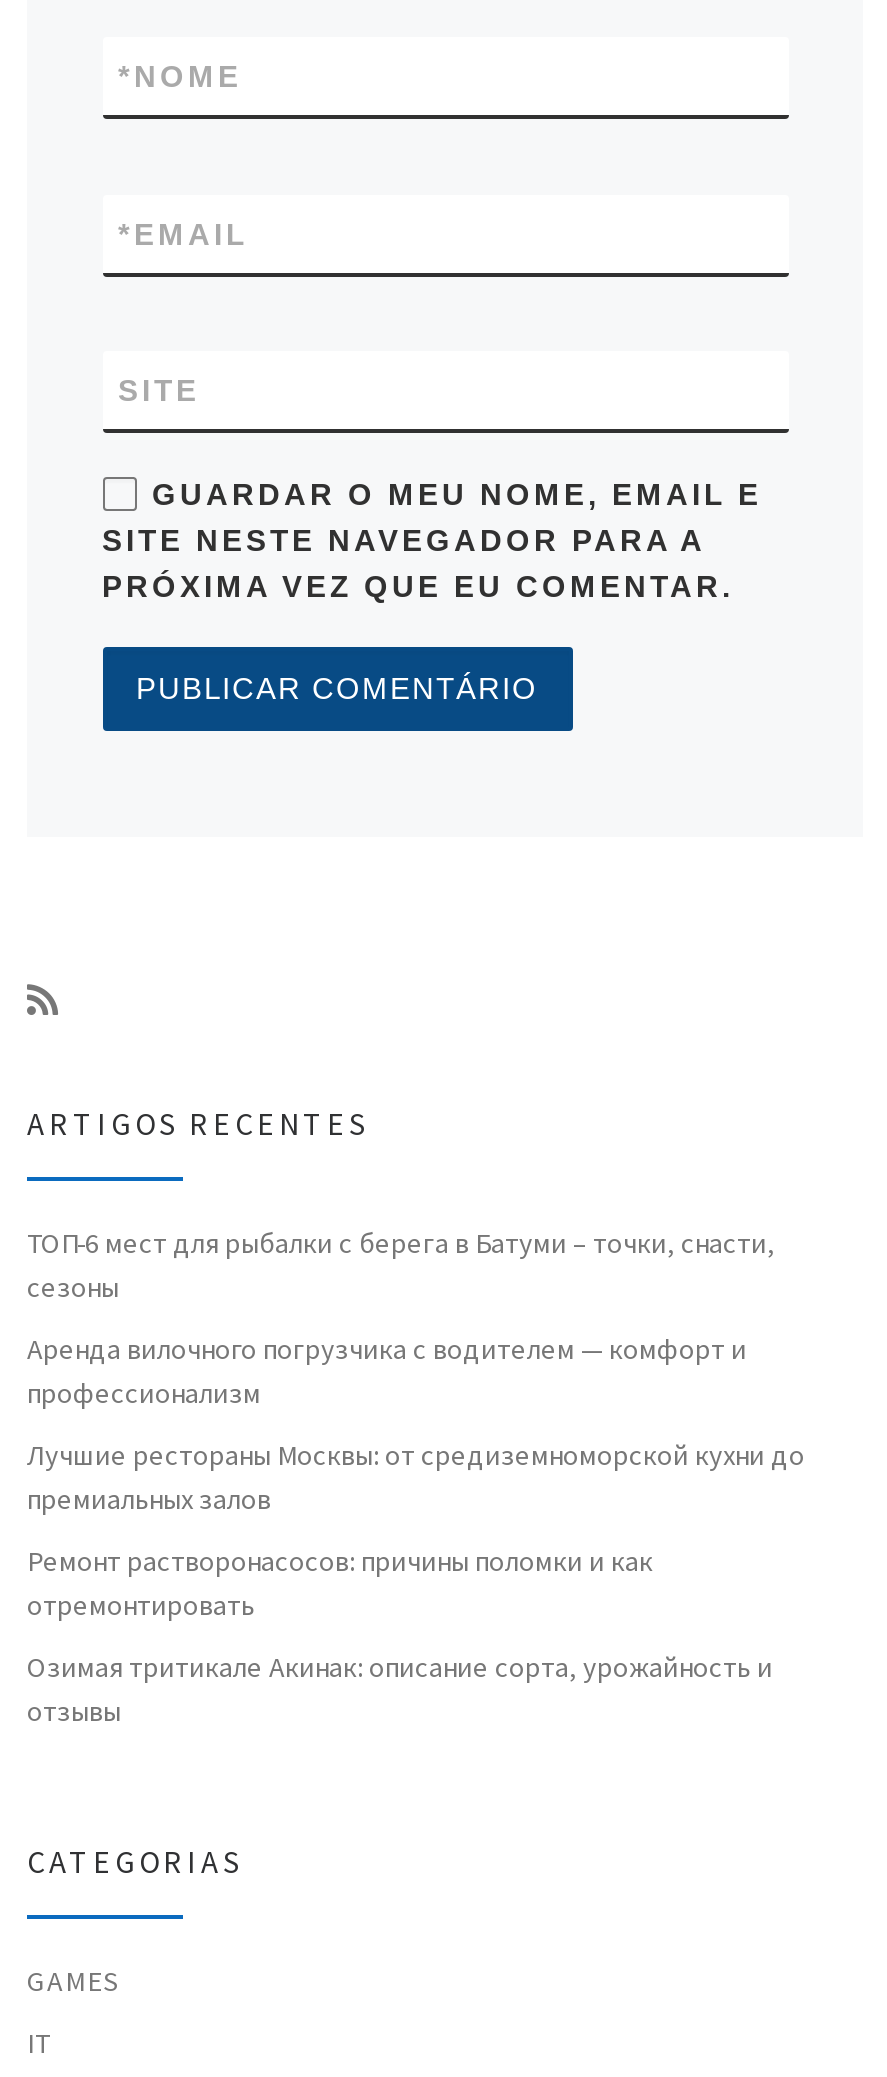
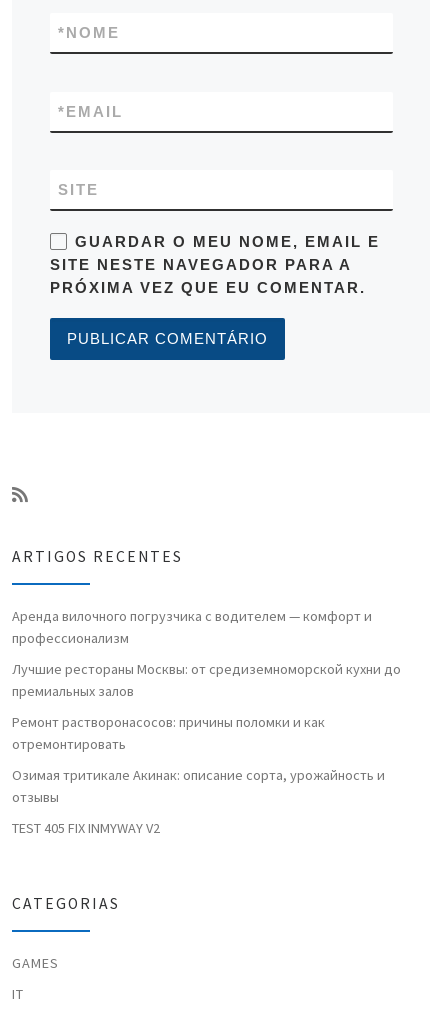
- ТОП-6 мест для рыбалки с берега в Батуми – точки, снасти,
- сезоны

moved up: Аренда вилочного погрузчика с водителем — комфорт и | профессионализм | Лучшие рестораны Москвы: от средиземноморской кухни до | премиальных залов | Ремонт растворонасосов: причины поломки и как | отремонтировать | Озимая тритикале Акинак: описание сорта, урожайность и

+ TEST 405 FIX INMYWAY V2
